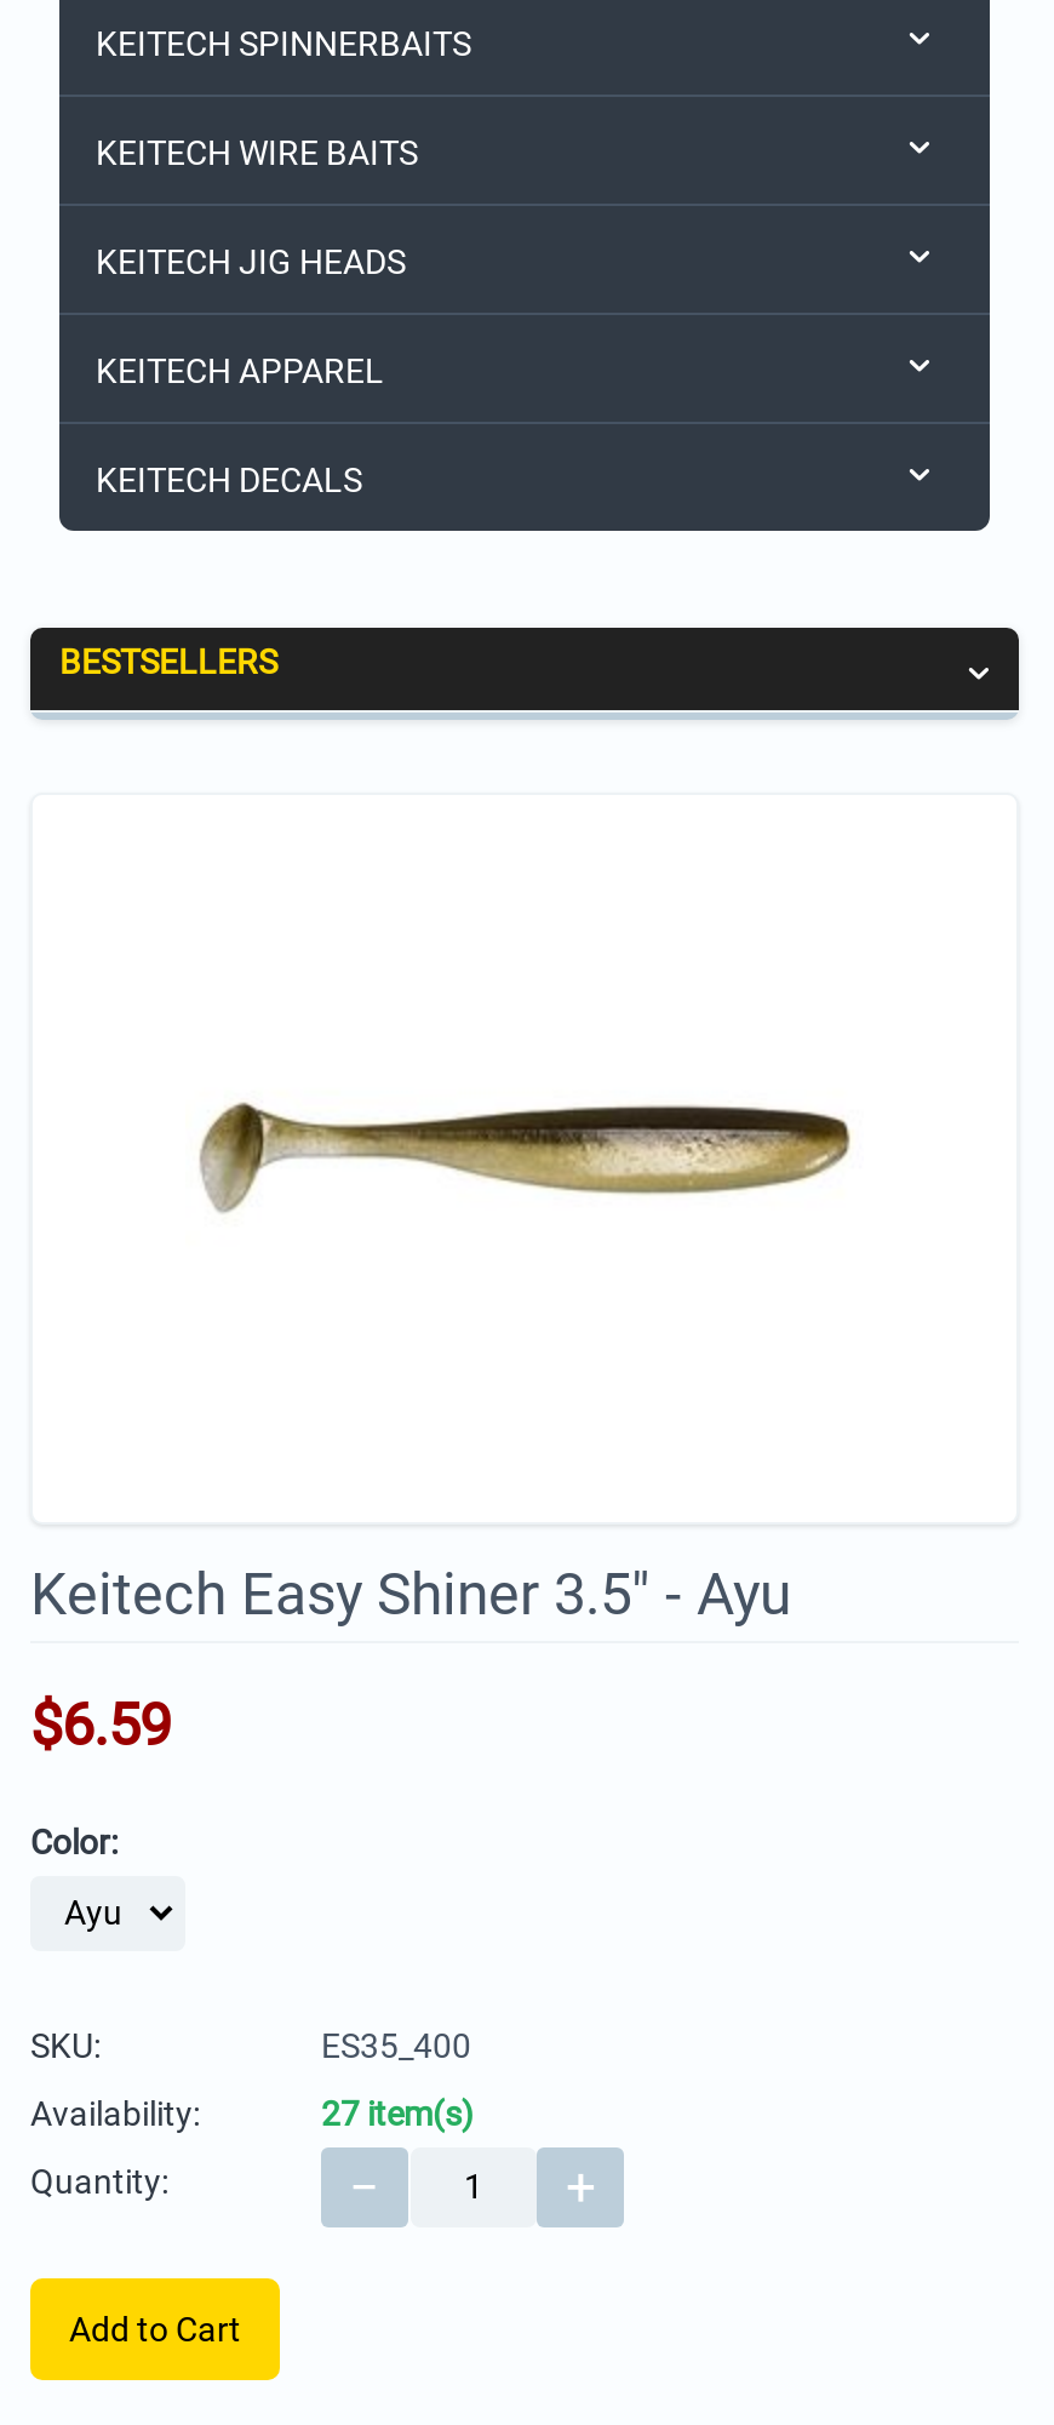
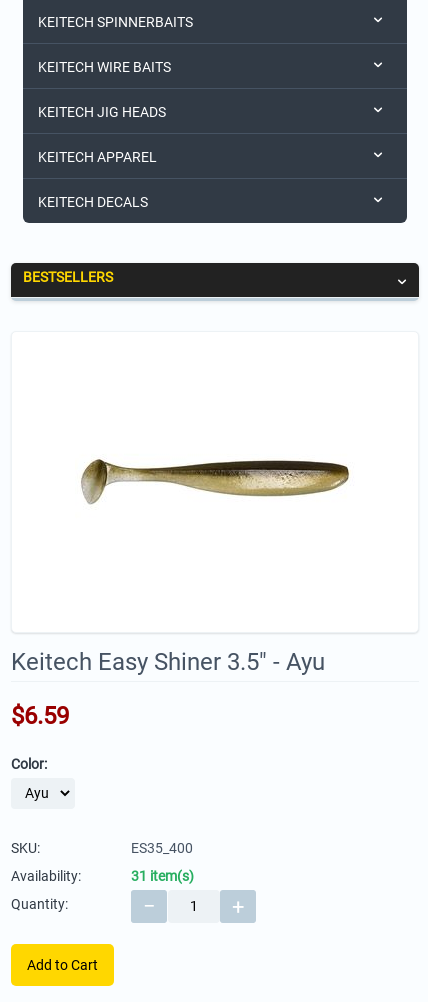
- 27 item(s)
+ 31 item(s)
